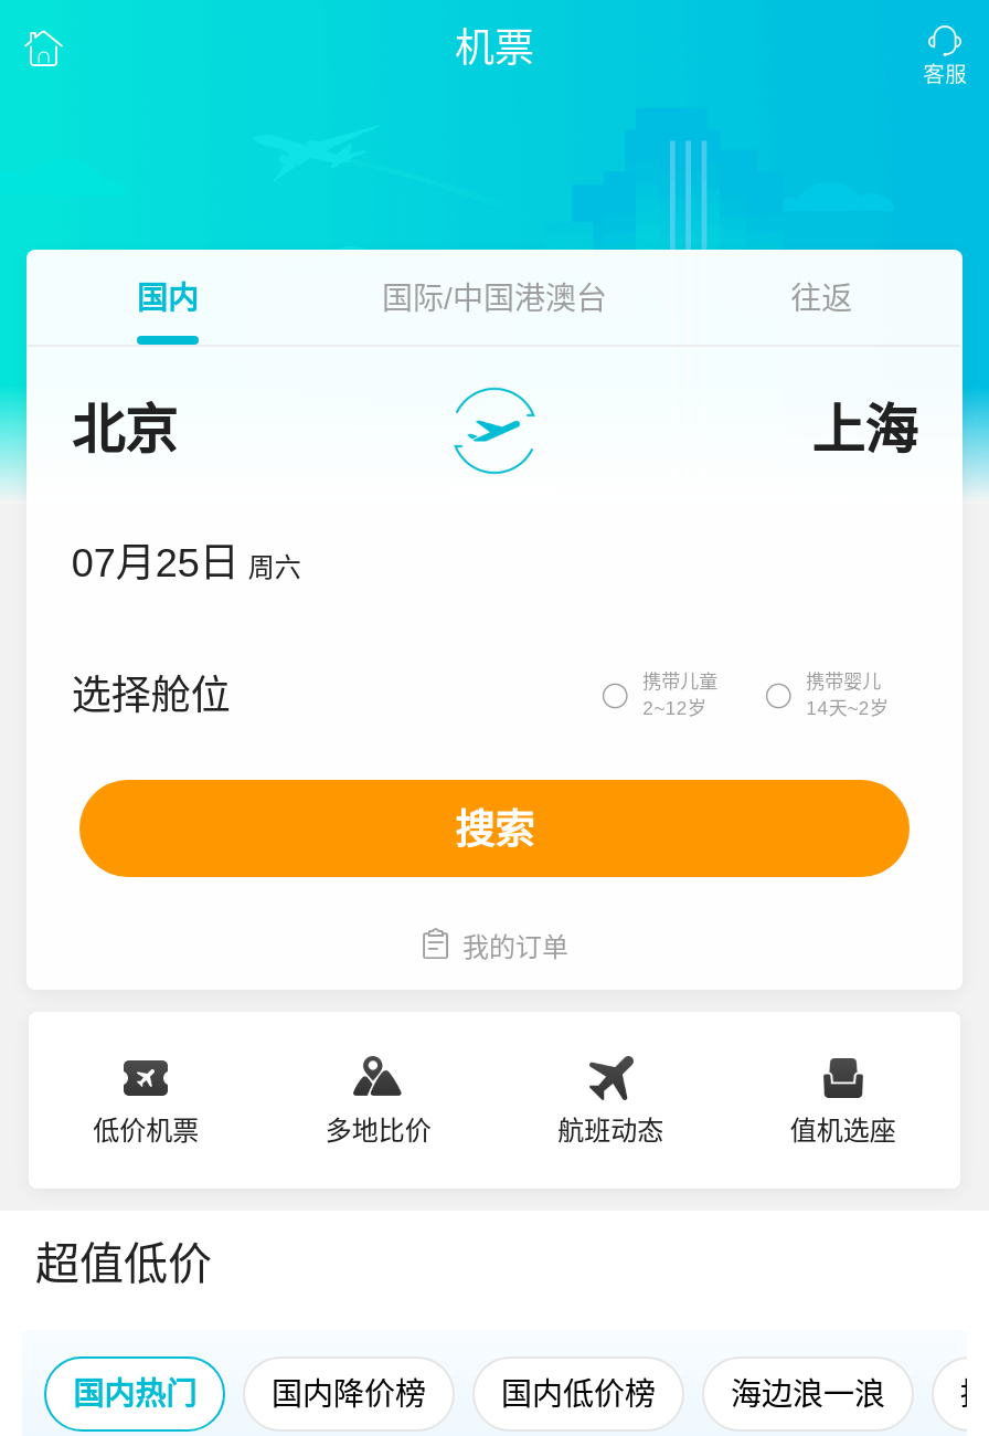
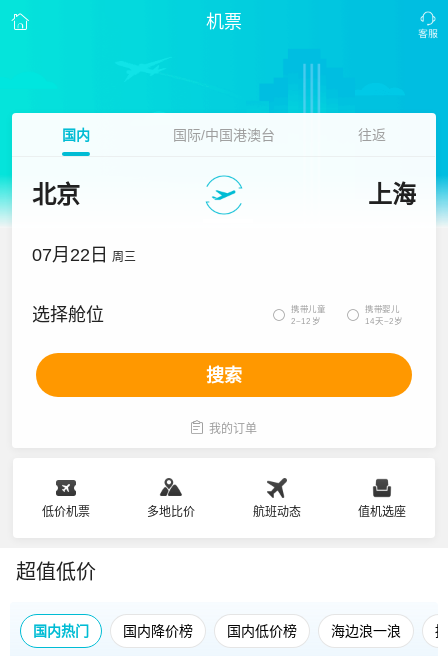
- 07月25日 周六
+ 07月22日 周三
